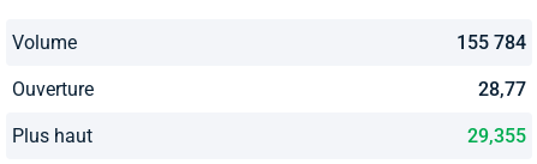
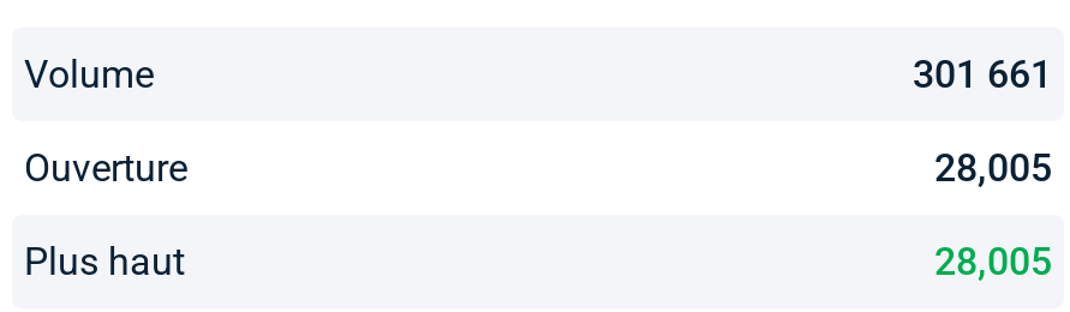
- 155 784
+ 301 661

- 28,77
+ 28,005

- 29,355
+ 28,005
